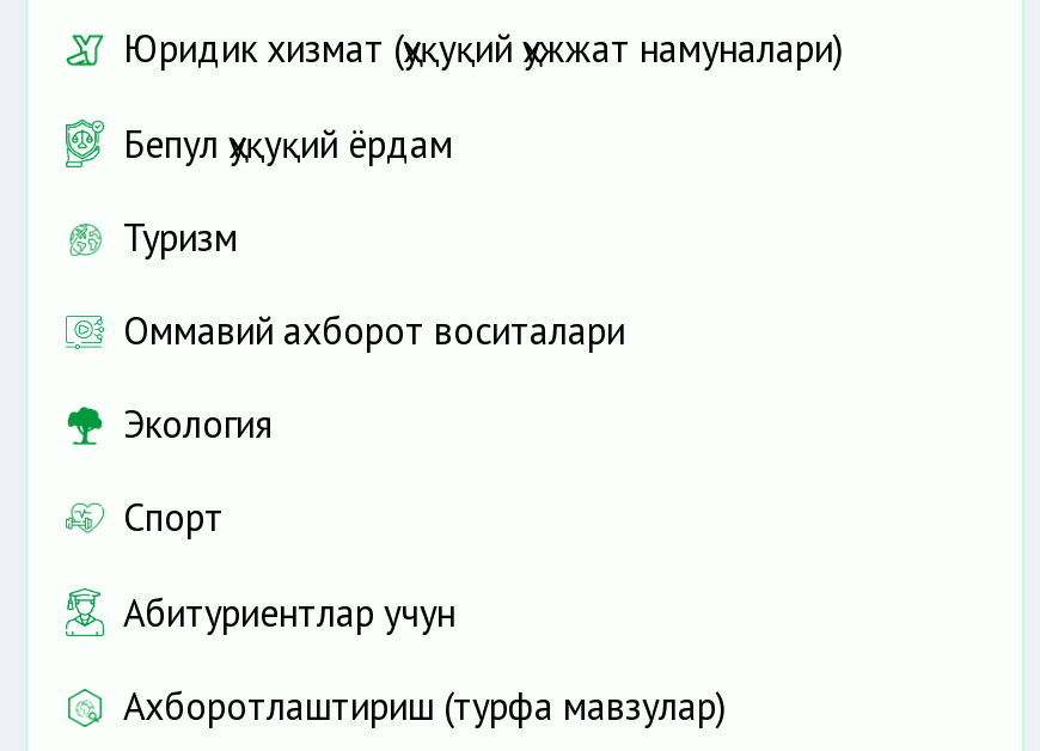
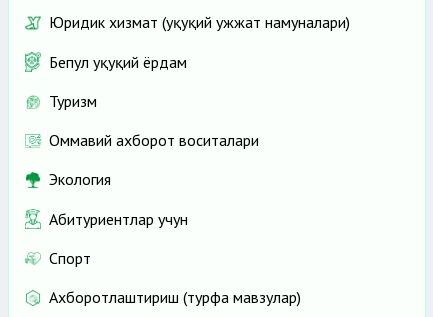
moved down: Спорт

moved up: Абитуриентлар учун
